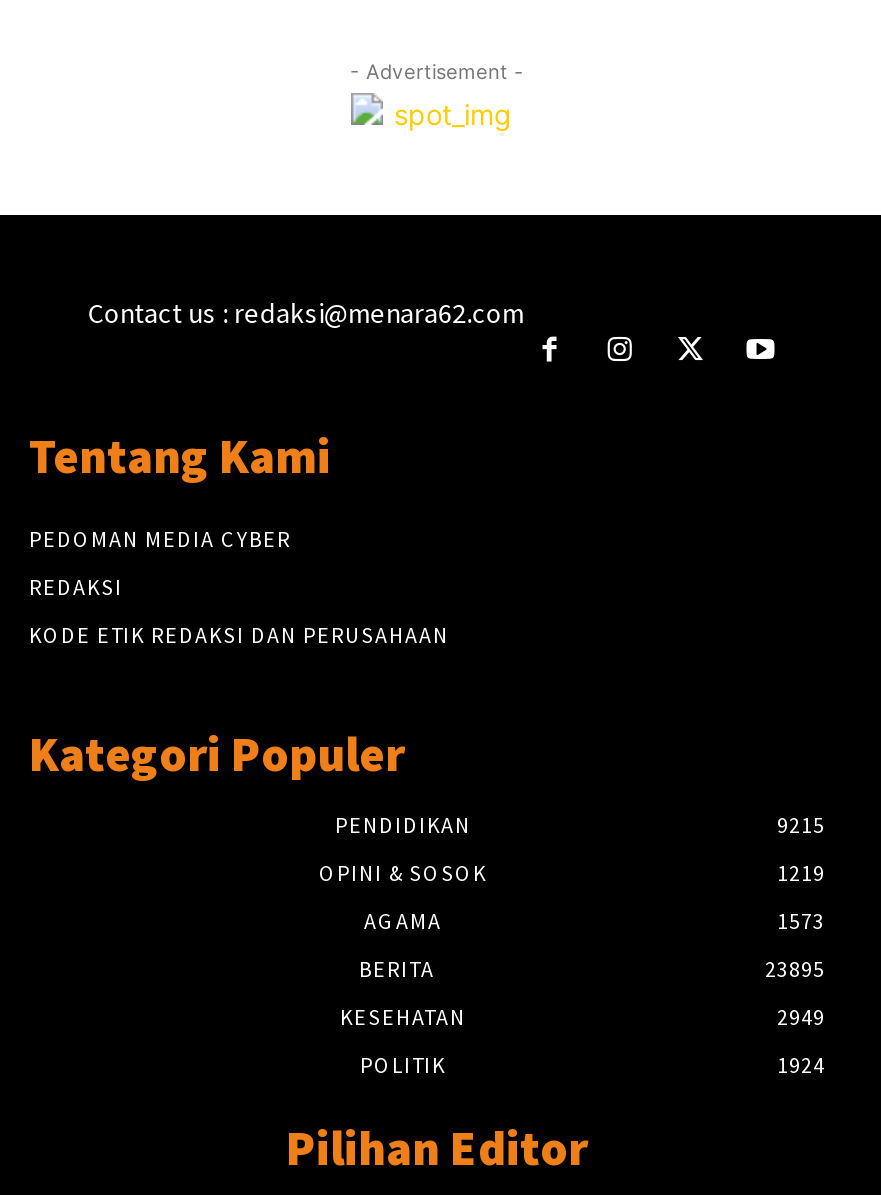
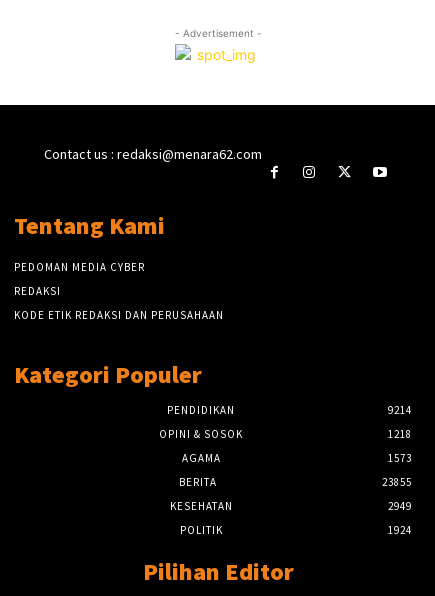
- 9215
+ 9214

- 1219
+ 1218

- 23895
+ 23855
